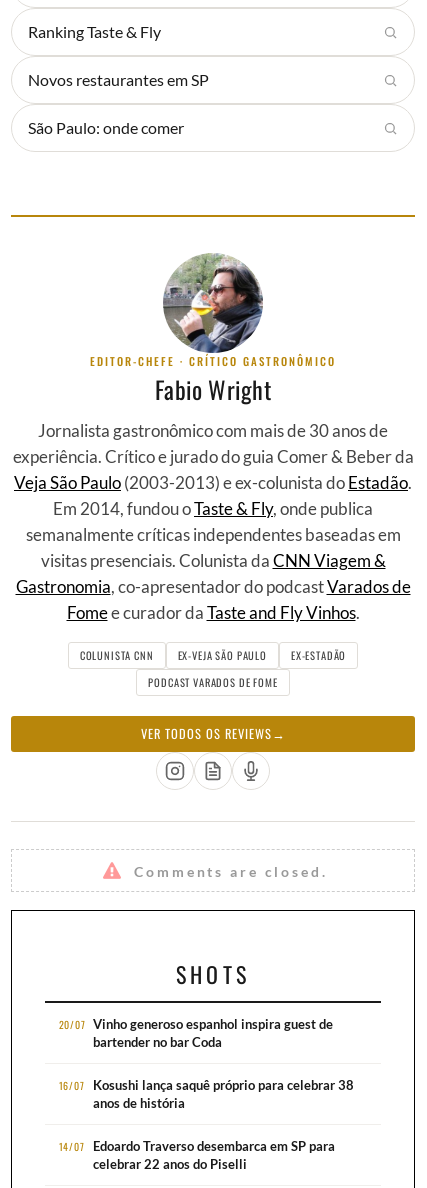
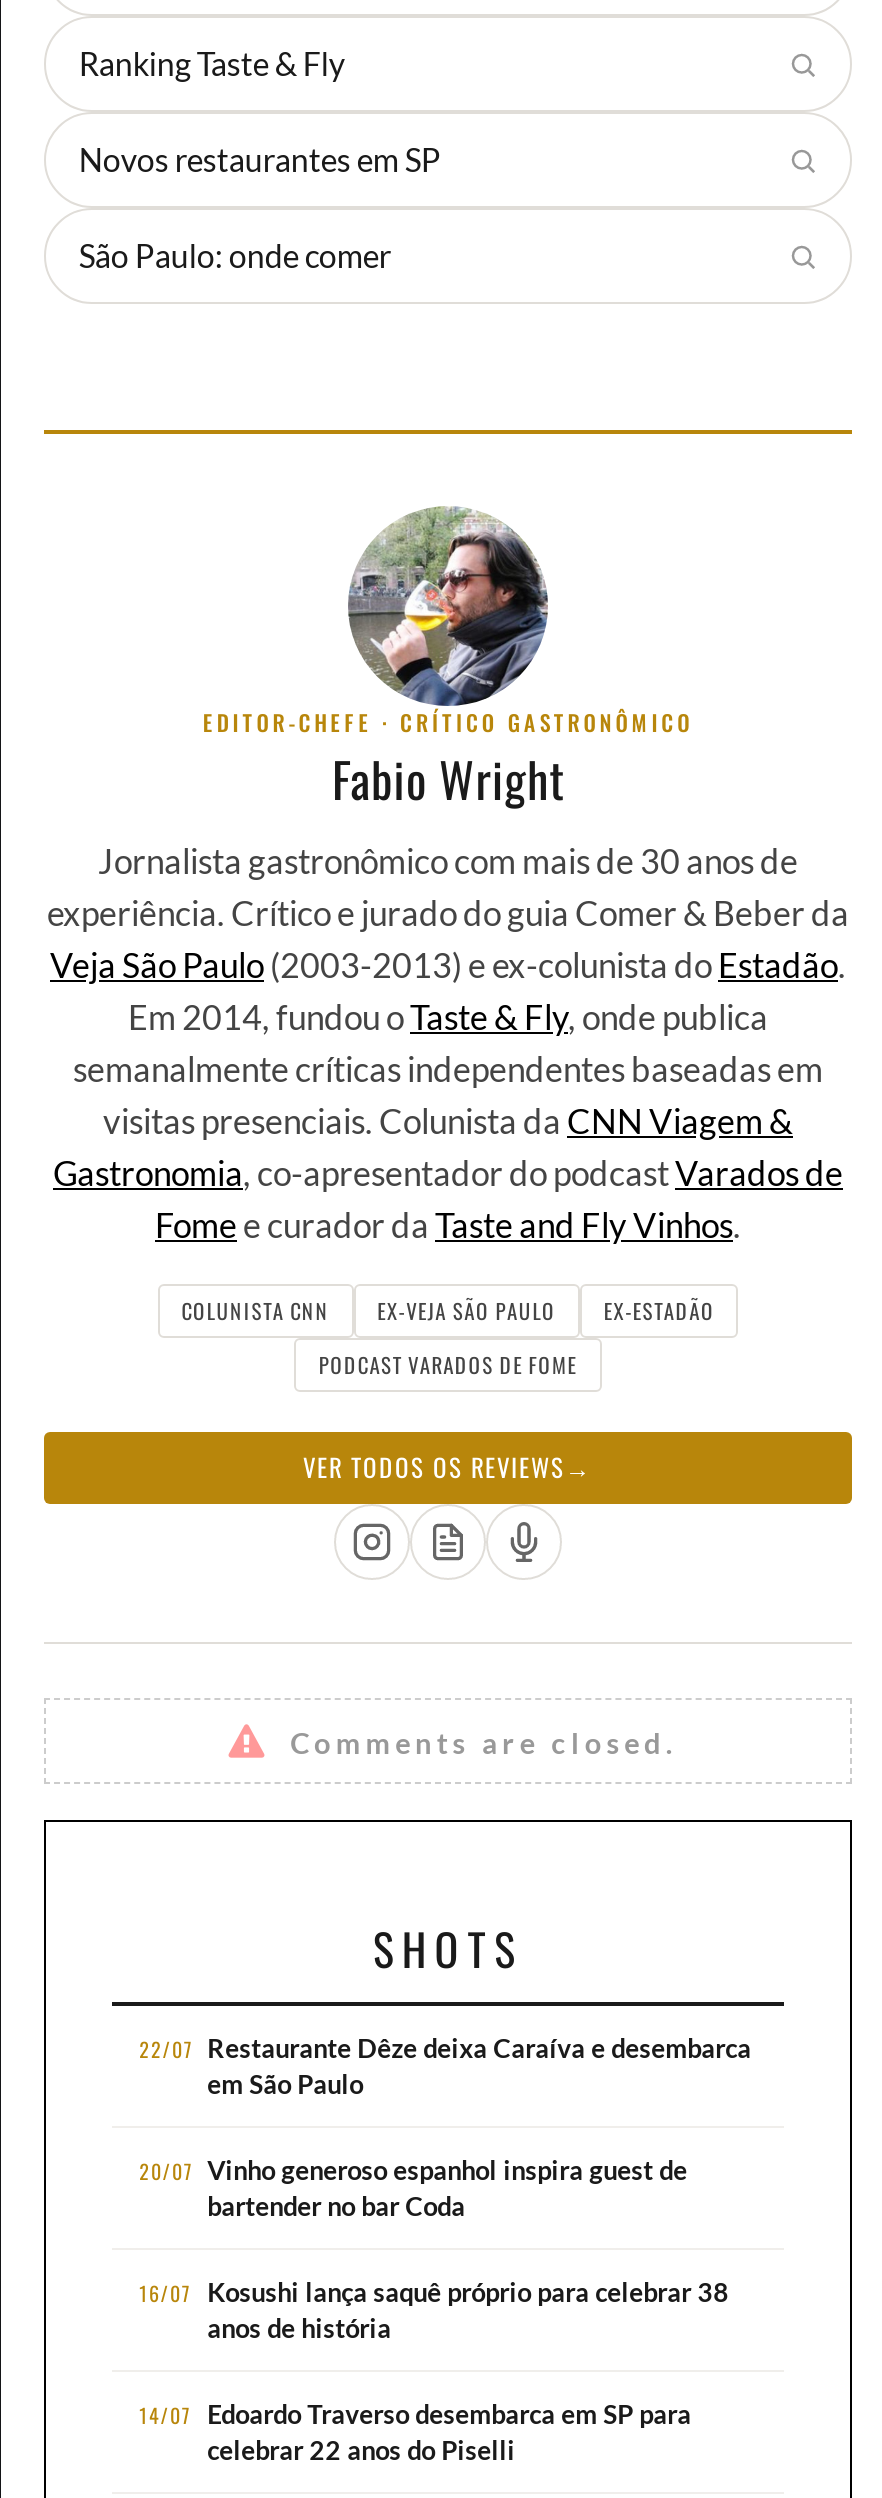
+ 22/07 Restaurante Dêze deixa Caraíva e desembarca
+ em São Paulo
